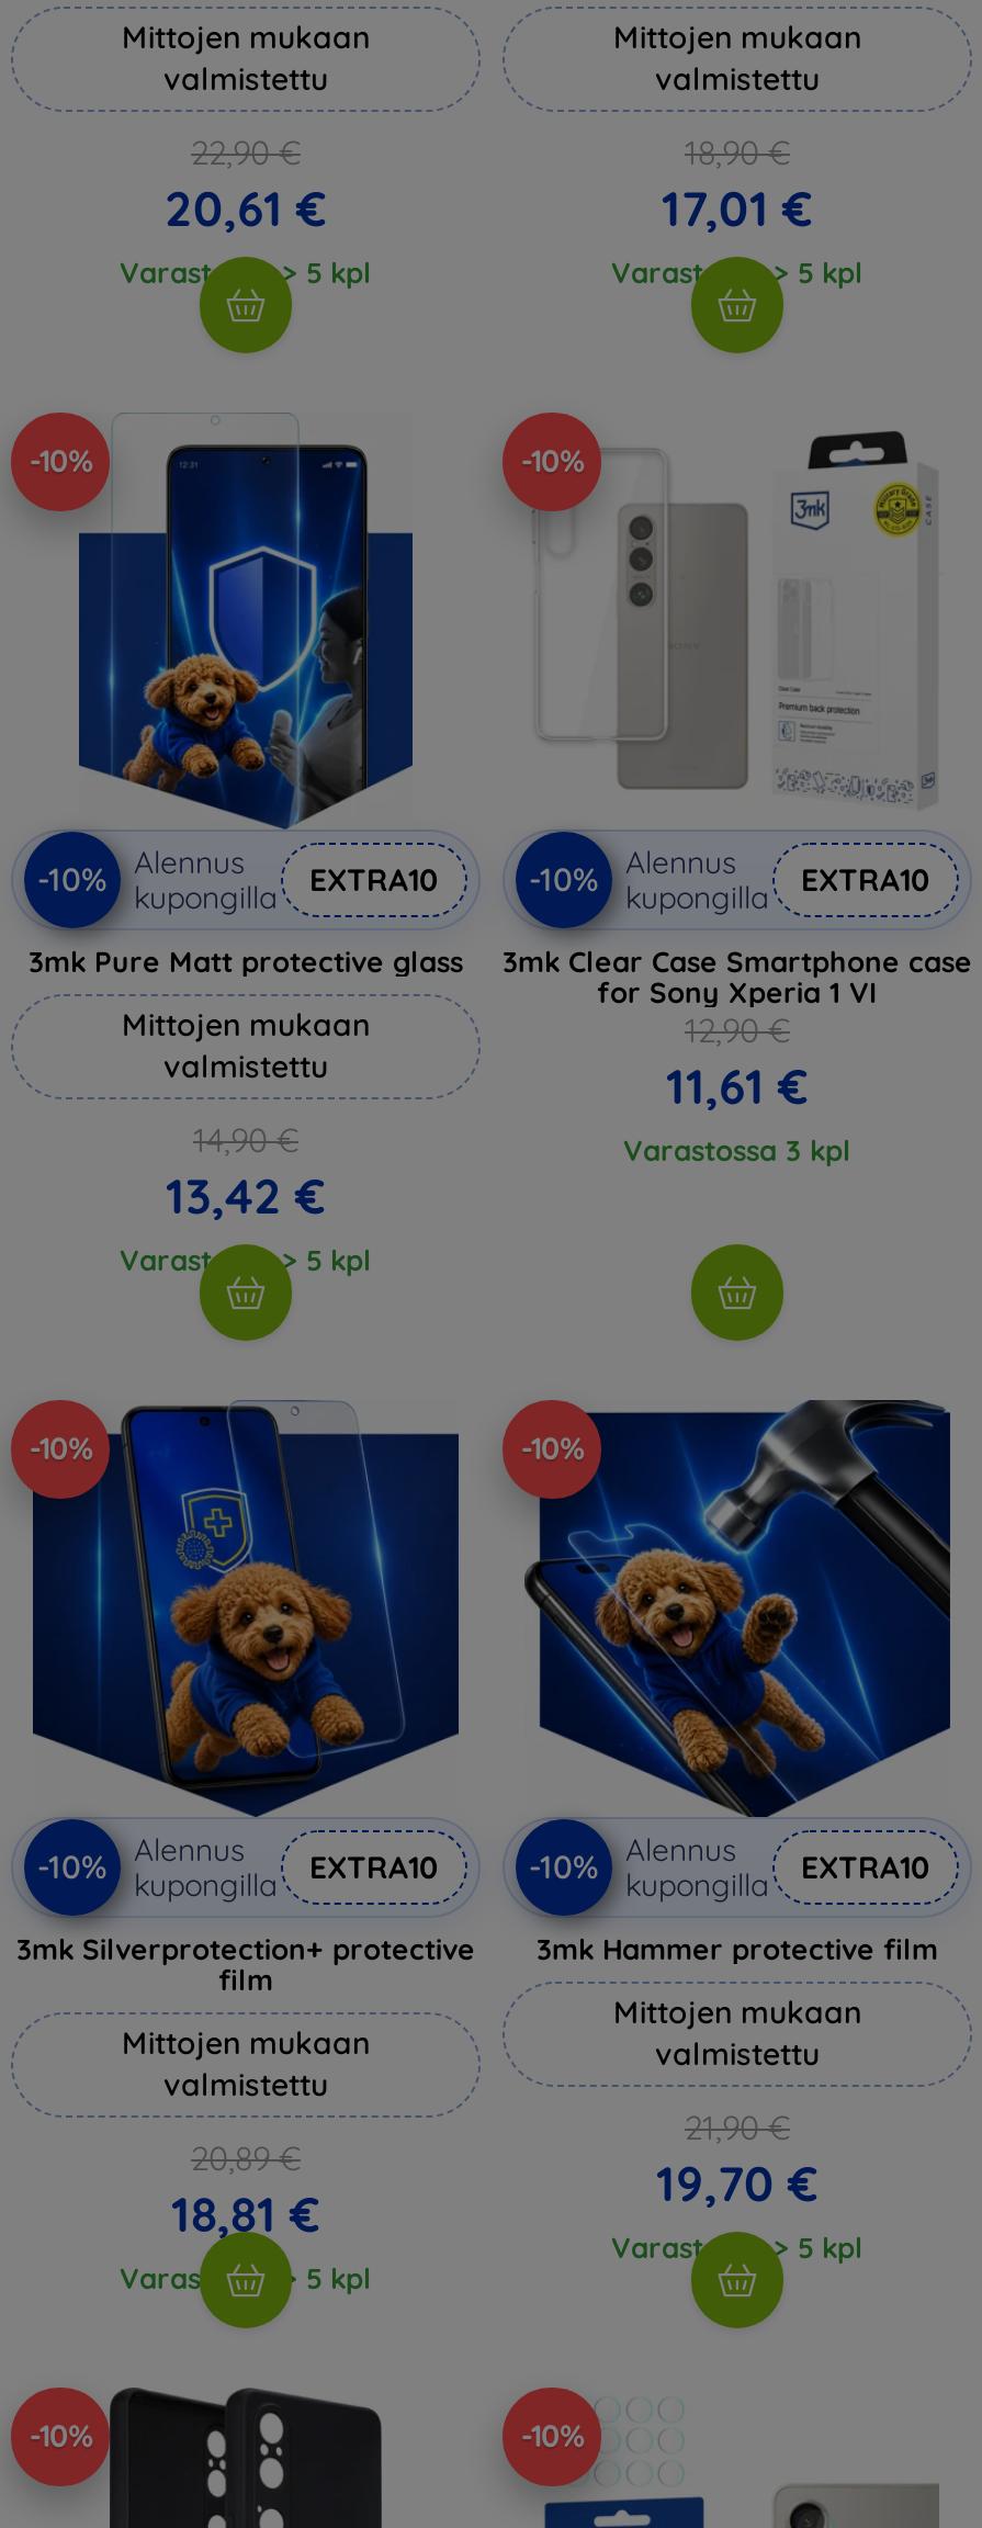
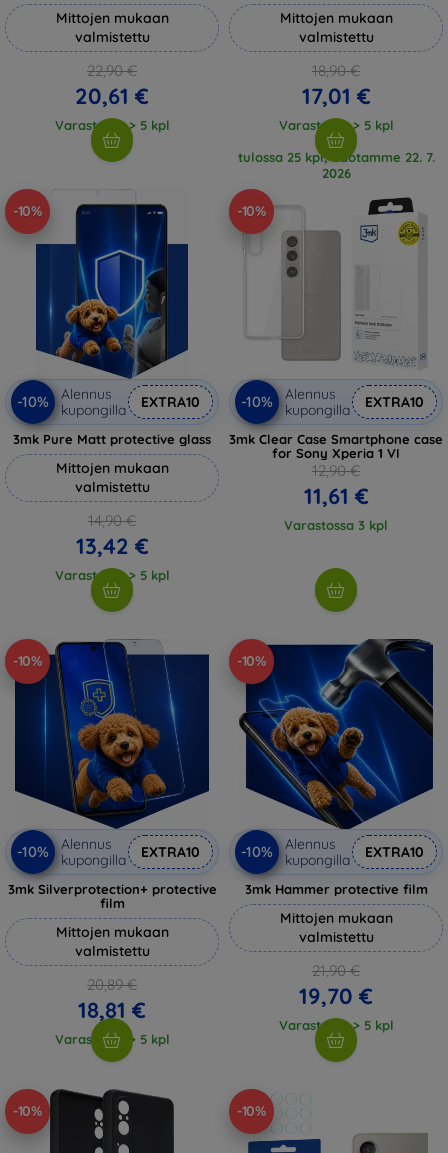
+ tulossa 25 kpl, odotamme 22. 7.
+ 2026
